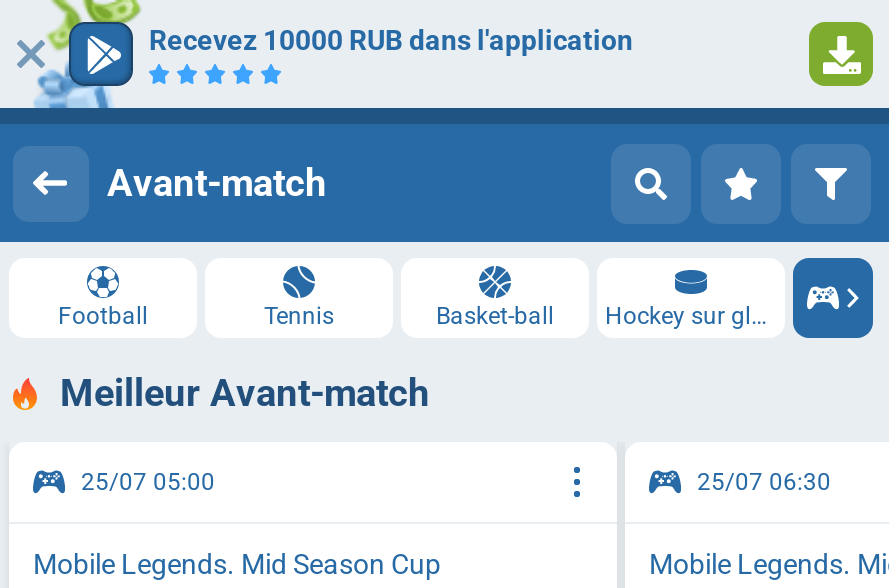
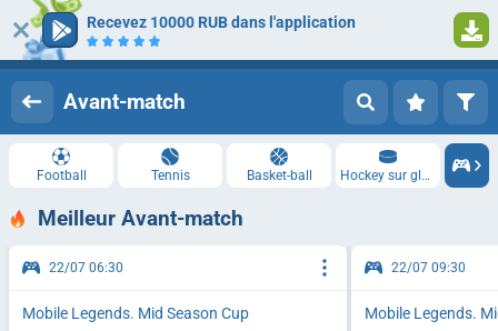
- 25/07 05:00
+ 22/07 06:30

- 25/07 06:30
+ 22/07 09:30
